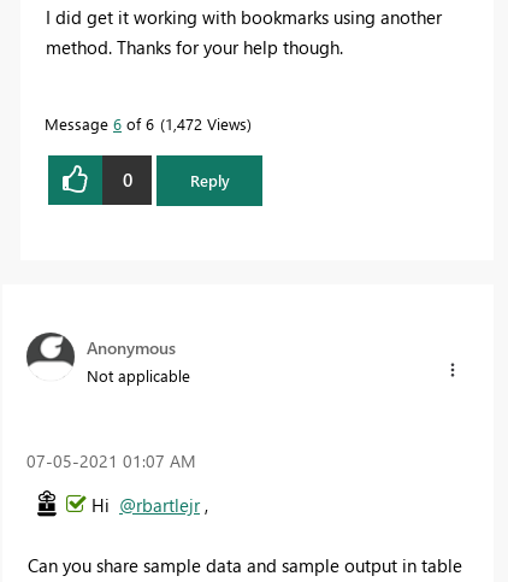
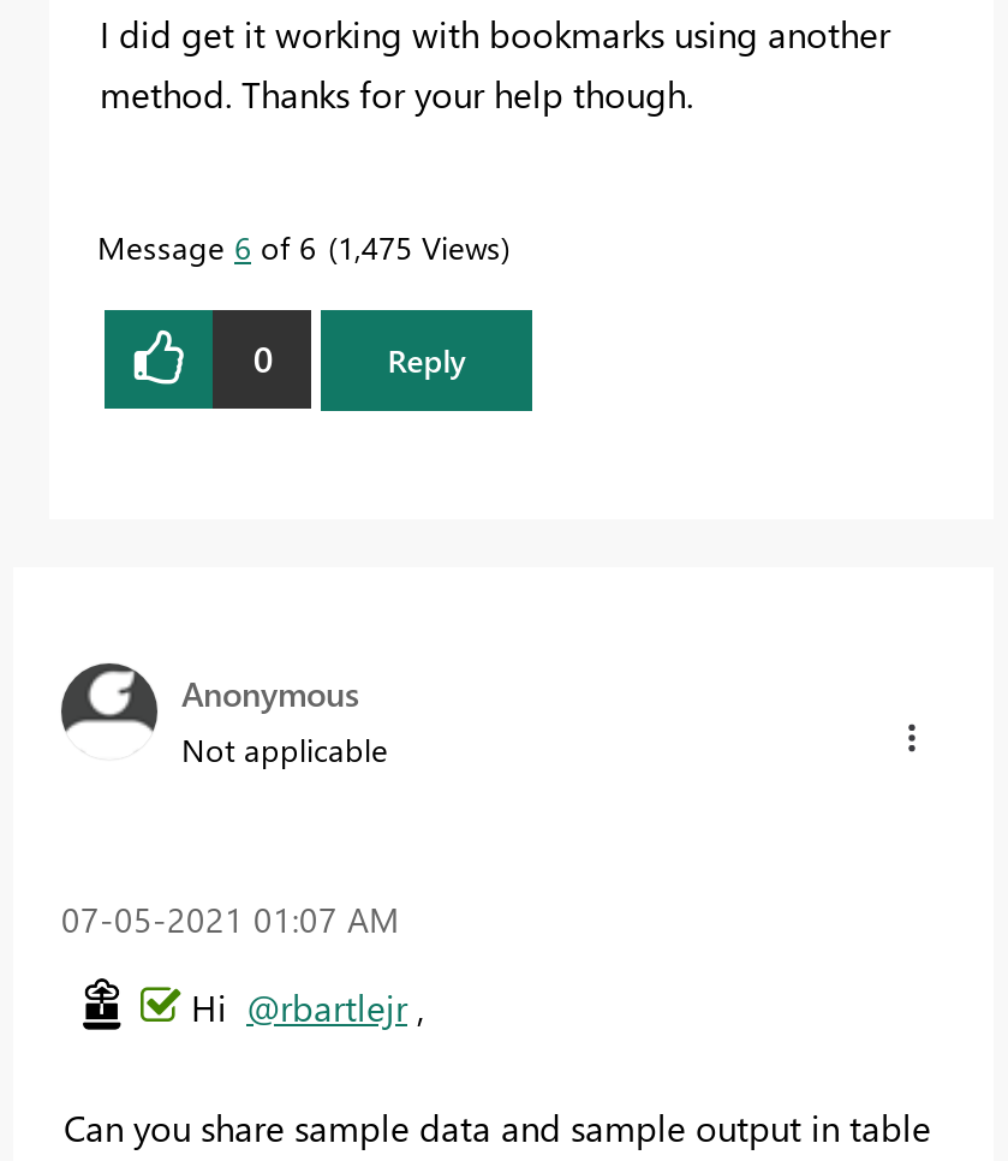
- Message 6 of 6 1,472 Views
+ Message 6 of 6 1,475 Views
